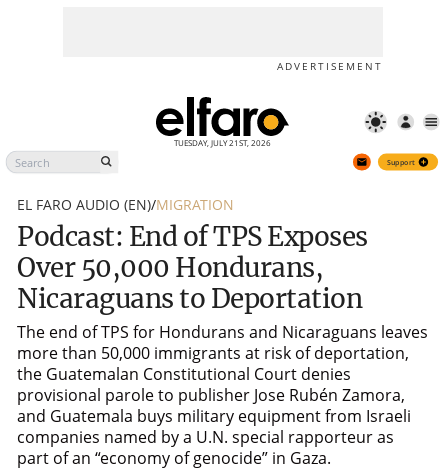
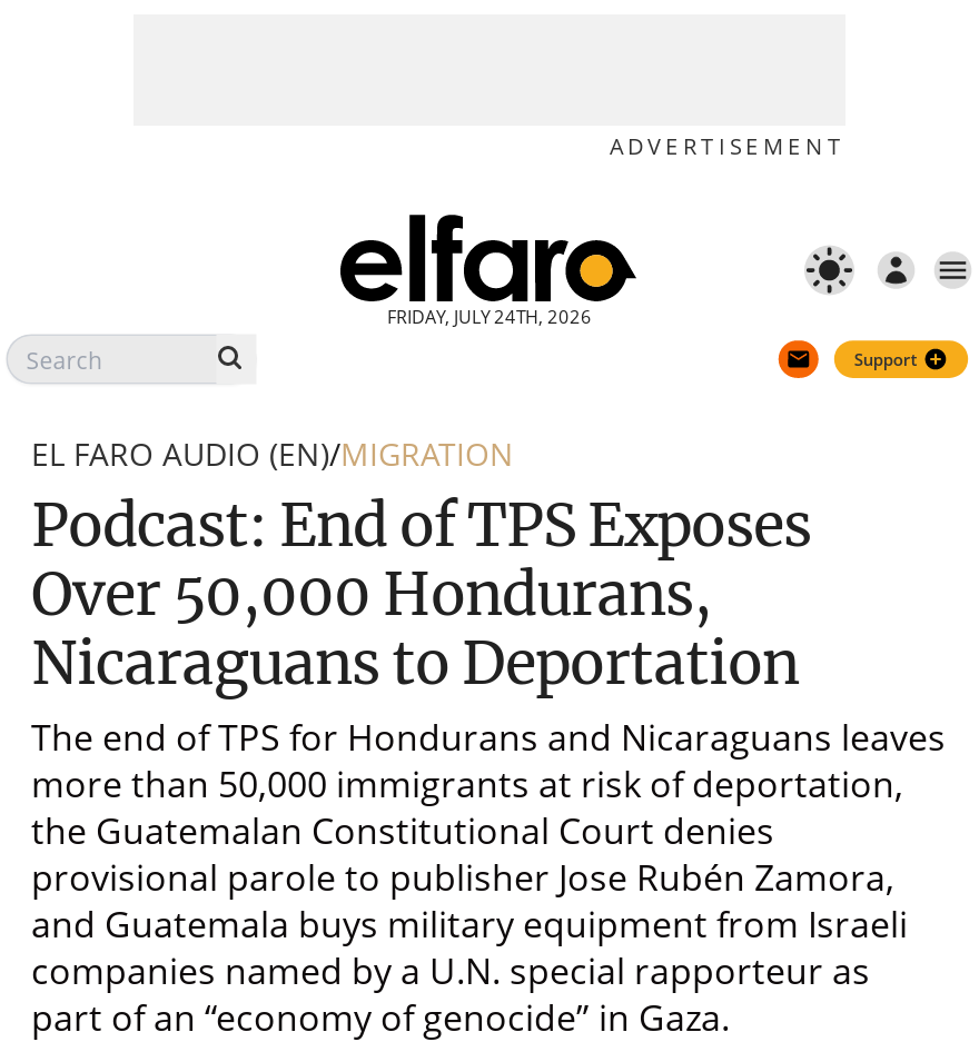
- TUESDAY, JULY 21ST, 2026
+ FRIDAY, JULY 24TH, 2026
